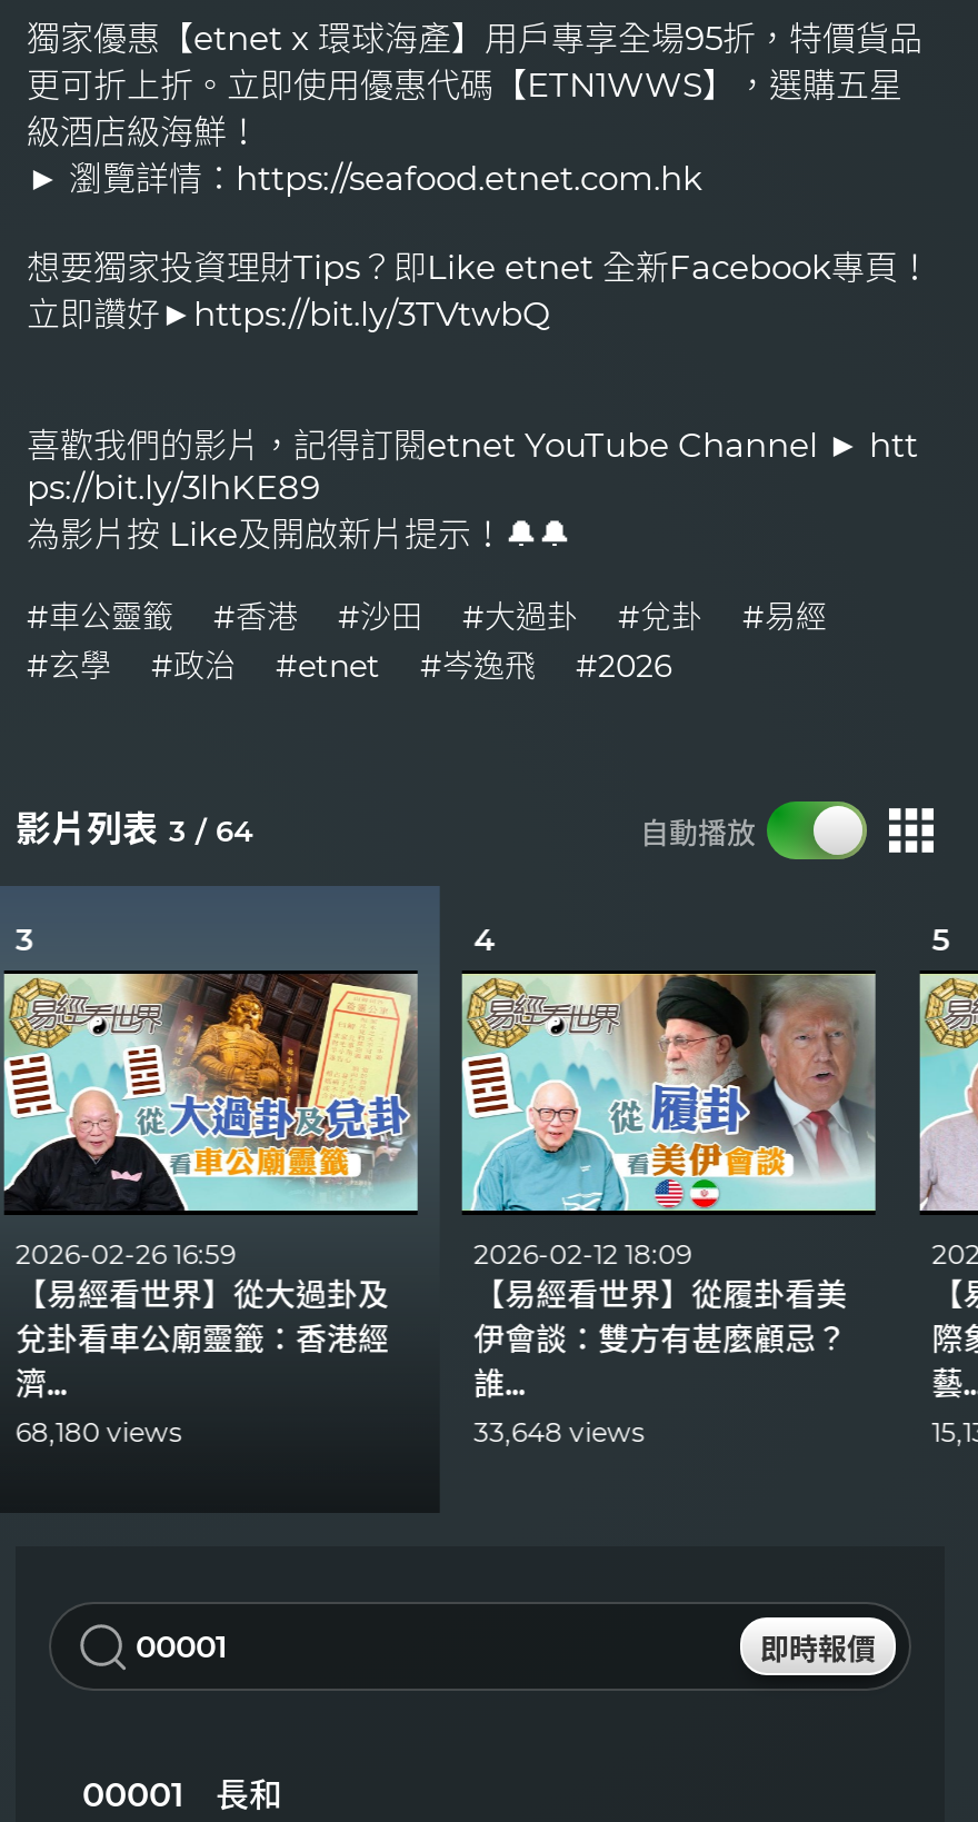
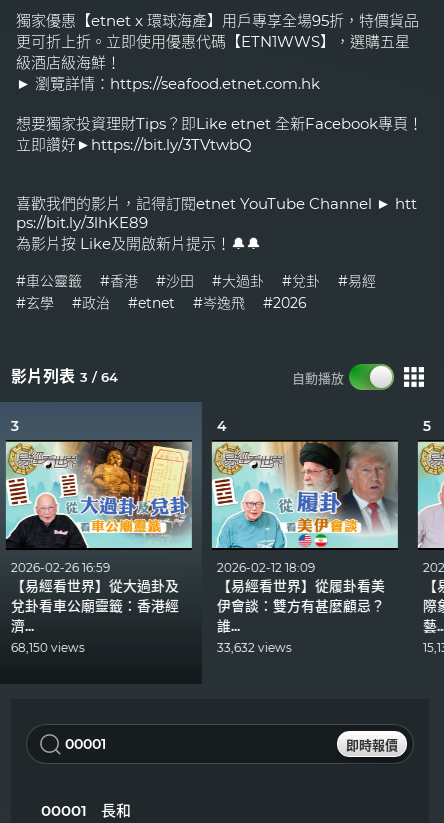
- 68,180 views
+ 68,150 views

- 33,648 views
+ 33,632 views
